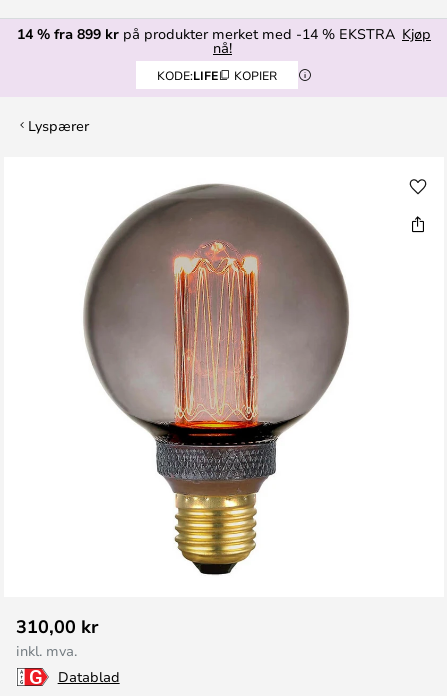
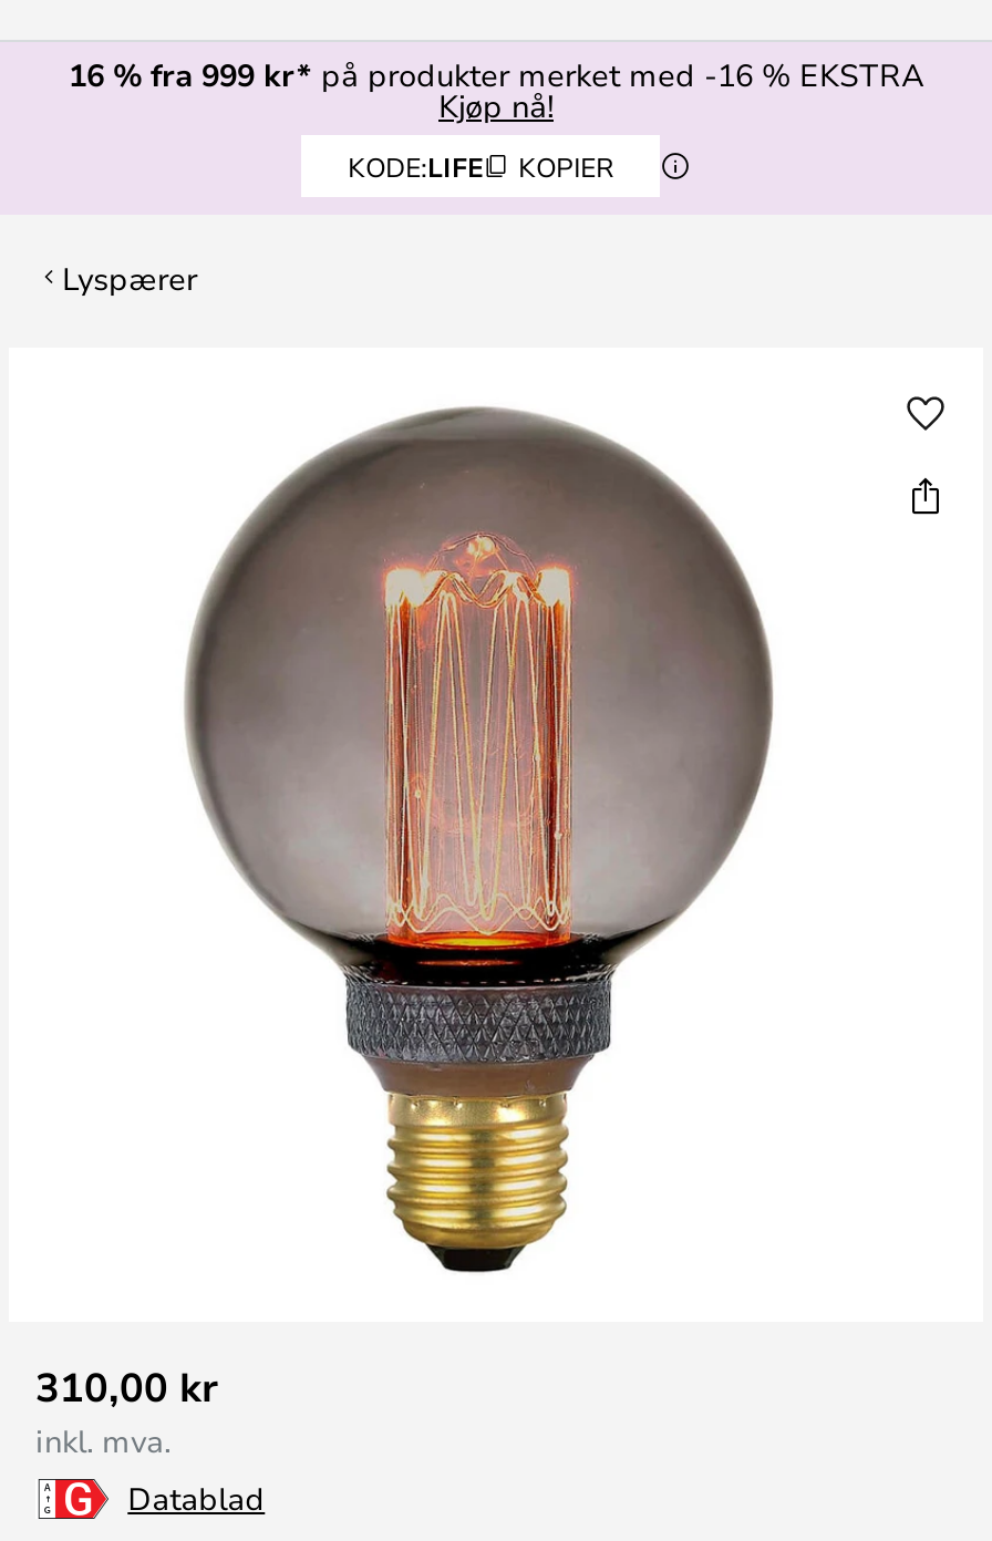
- 14 % fra 899 kr på produkter merket med -14 % EKSTRA Kjøp
- nå!
+ 16 % fra 999 kr* på produkter merket med -16 % EKSTRA
+ Kjøp nå!
